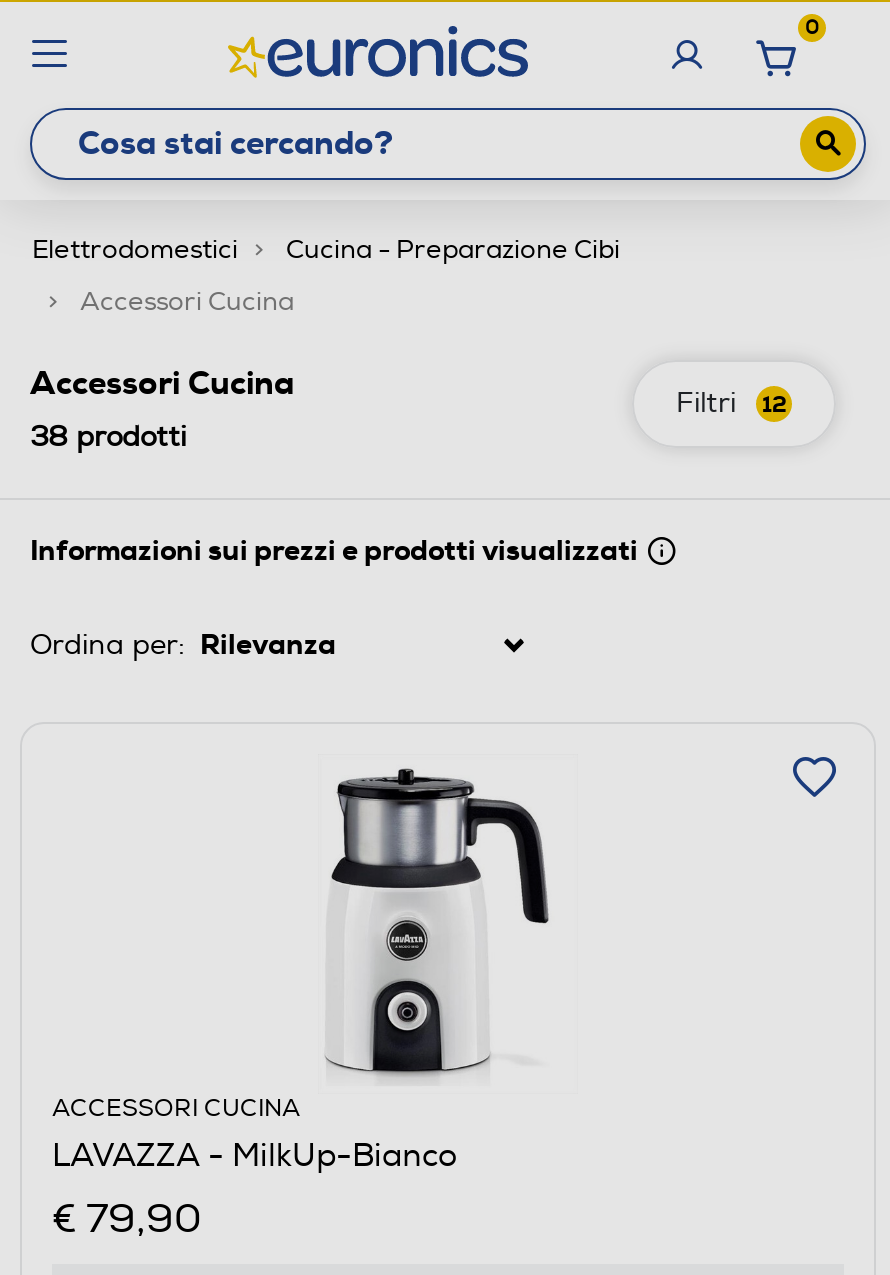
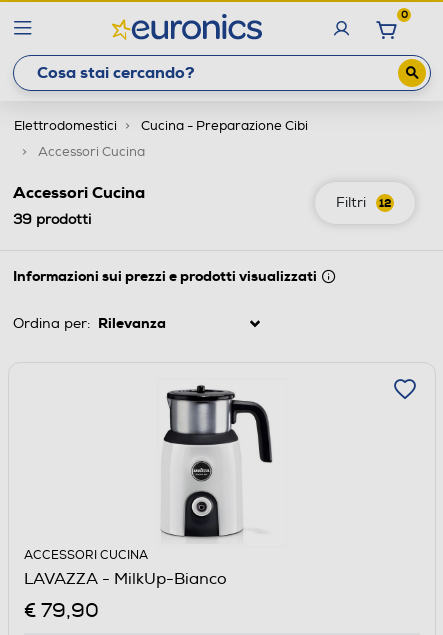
- 38 prodotti
+ 39 prodotti
